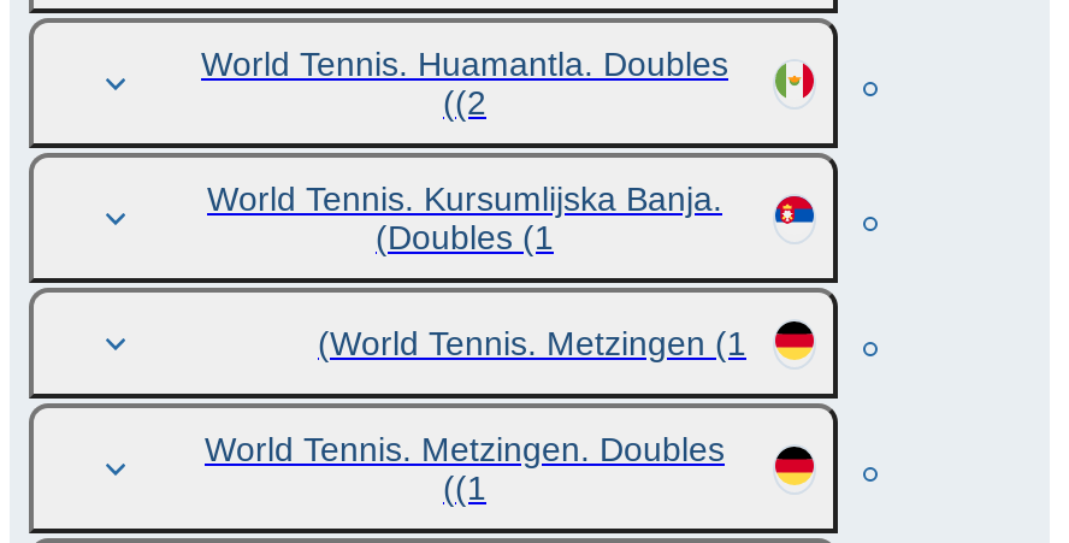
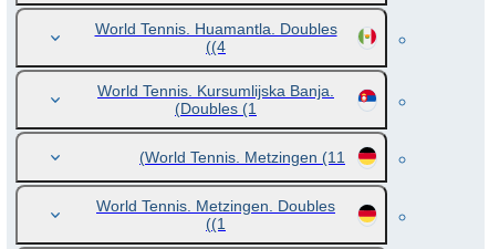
- (2)
+ (4)

- World Tennis. Metzingen (1)
+ World Tennis. Metzingen (11)
